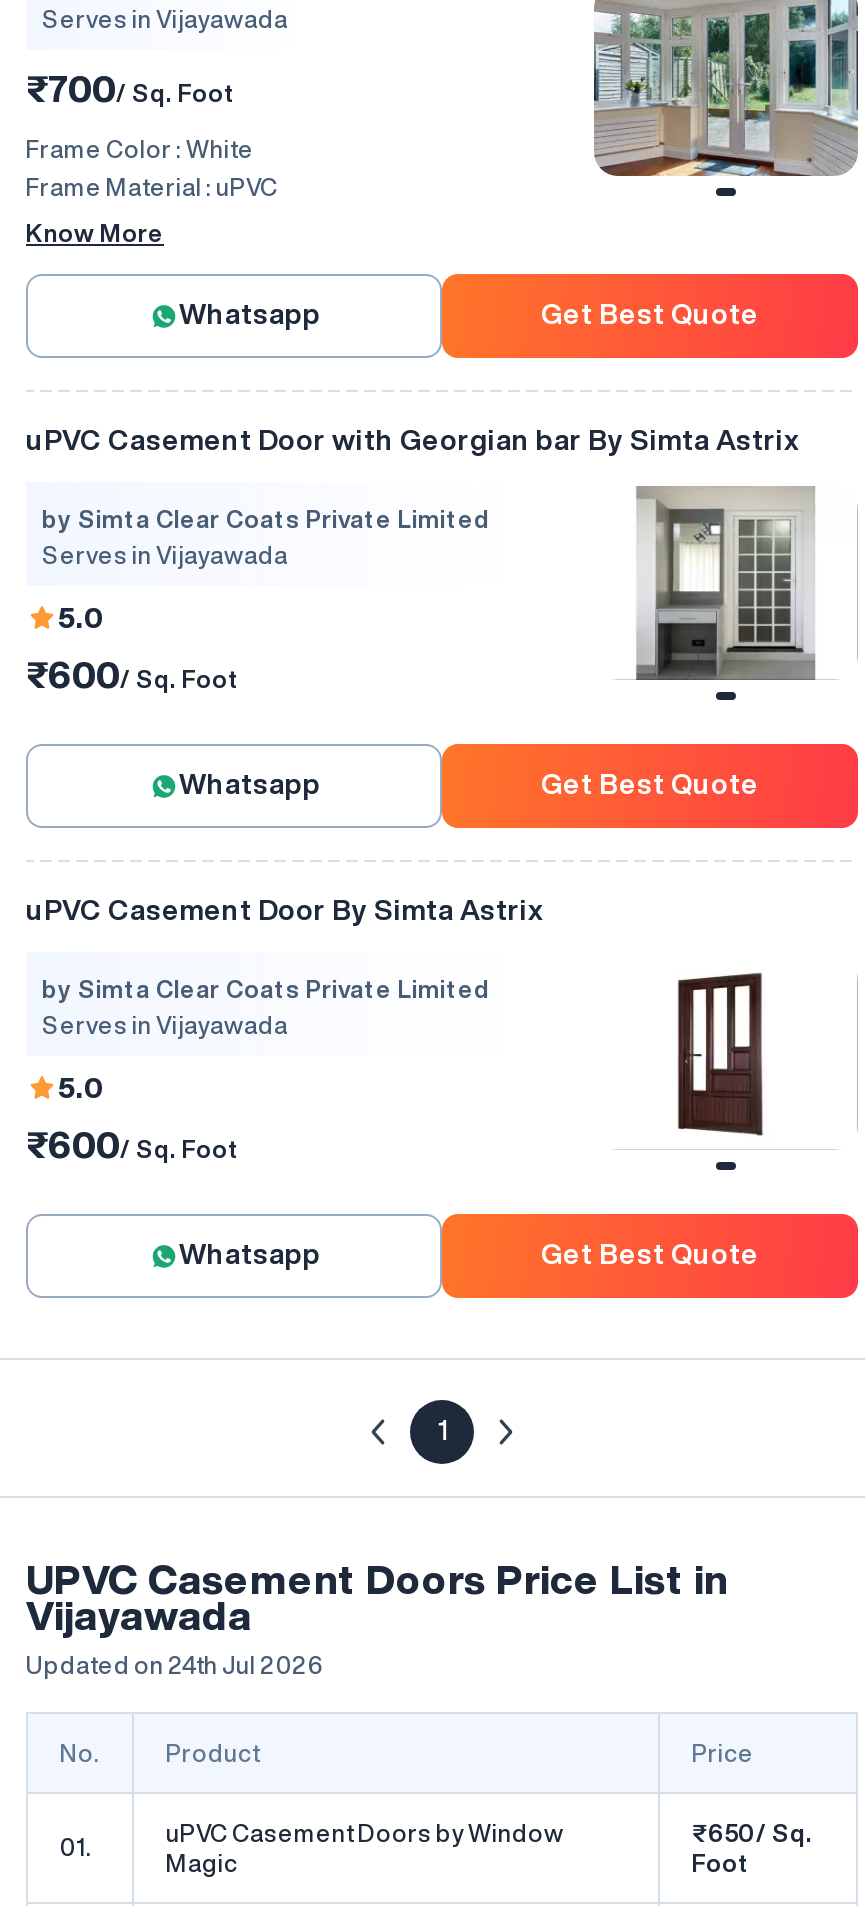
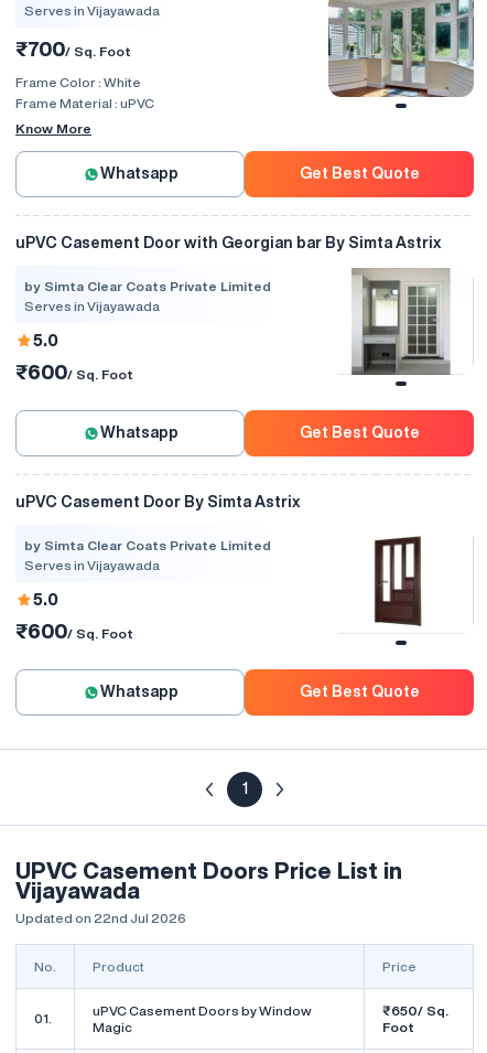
- Updated on 24th Jul 2026
+ Updated on 22nd Jul 2026
